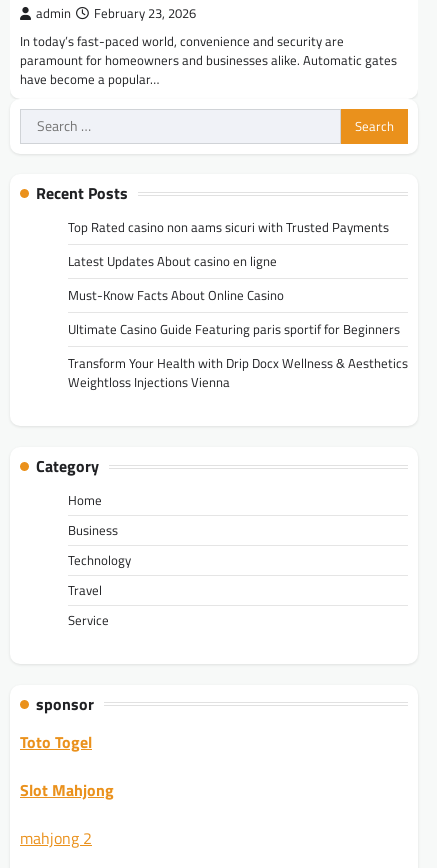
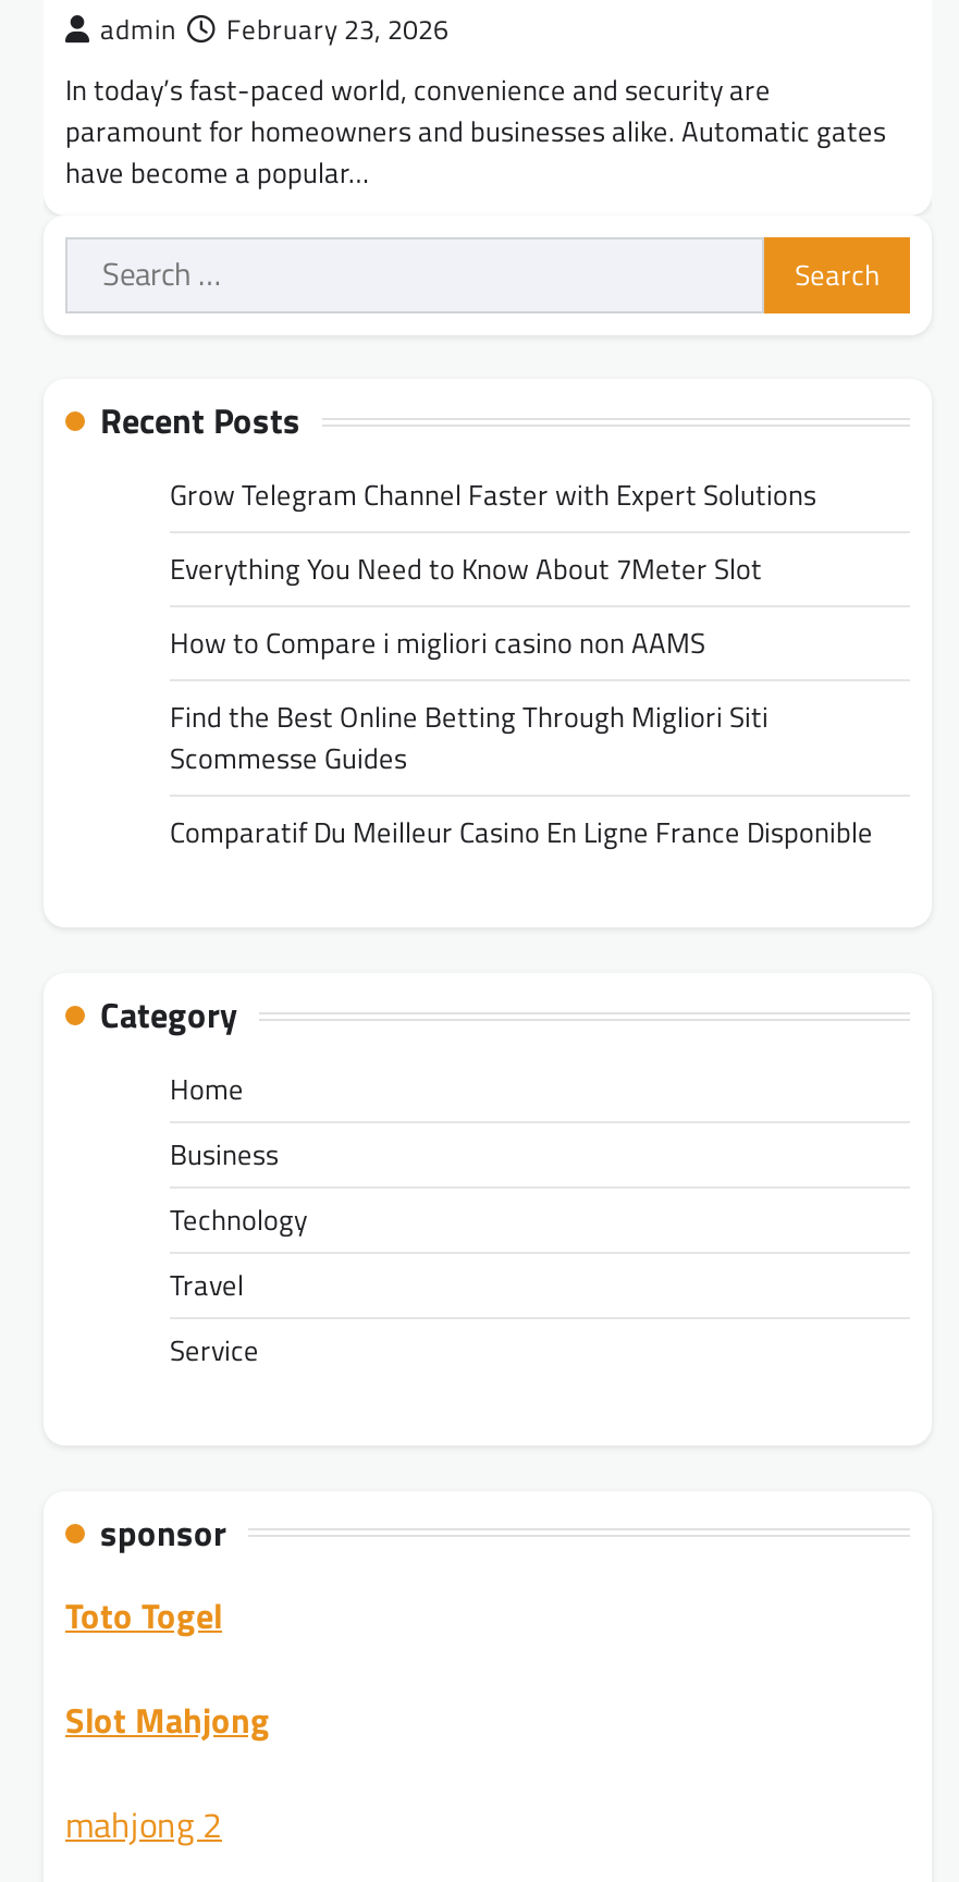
- Top Rated casino non aams sicuri with Trusted Payments
+ Grow Telegram Channel Faster with Expert Solutions

- Latest Updates About casino en ligne
+ Everything You Need to Know About 7Meter Slot

- Must-Know Facts About Online Casino
+ How to Compare i migliori casino non AAMS

- Ultimate Casino Guide Featuring paris sportif for Beginners
+ Find the Best Online Betting Through Migliori Siti
+ Scommesse Guides

- Transform Your Health with Drip Docx Wellness & Aesthetics
- Weightloss Injections Vienna
+ Comparatif Du Meilleur Casino En Ligne France Disponible
